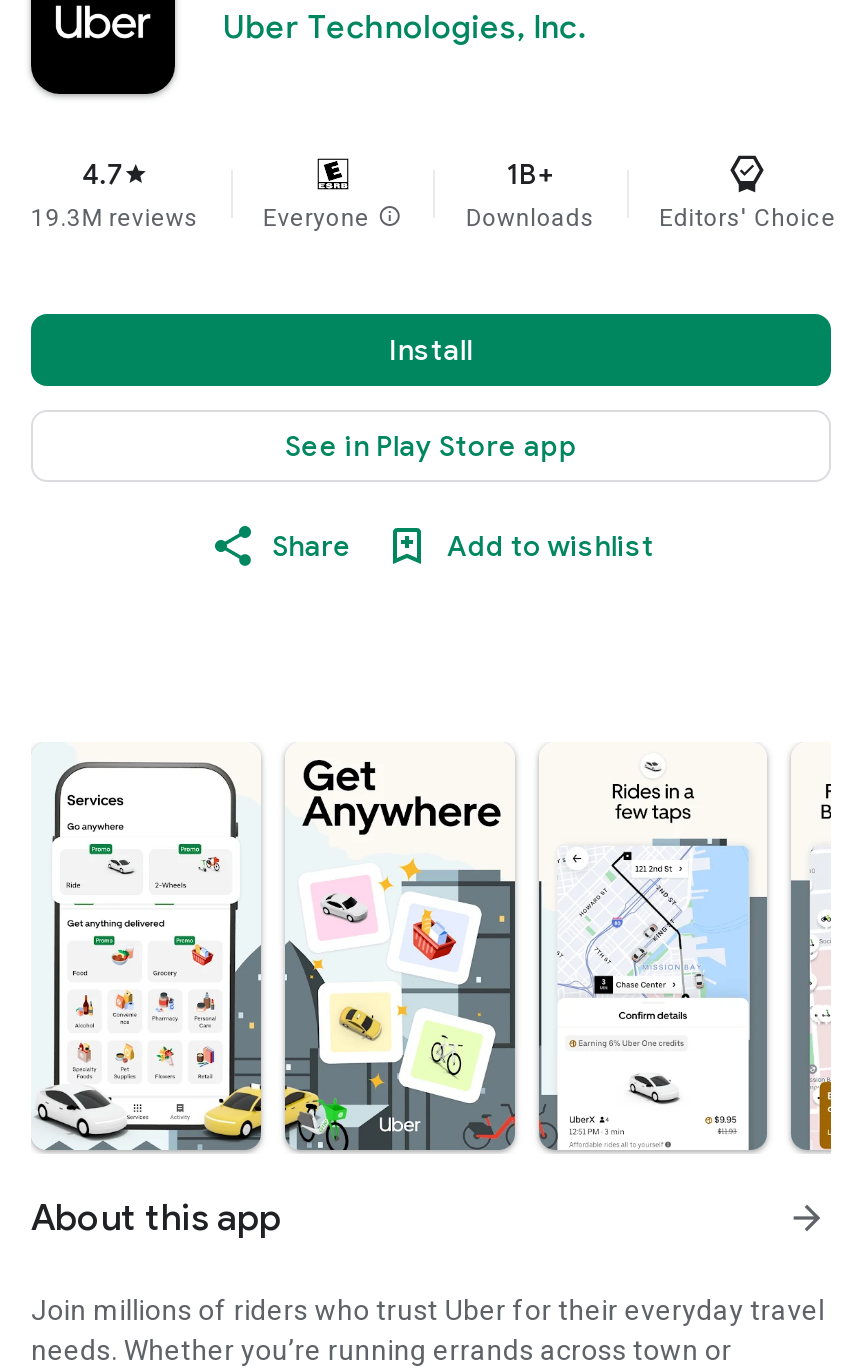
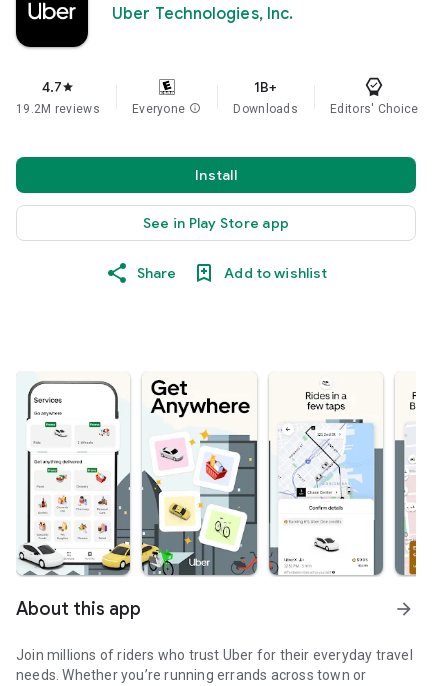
- 19.3M reviews
+ 19.2M reviews
